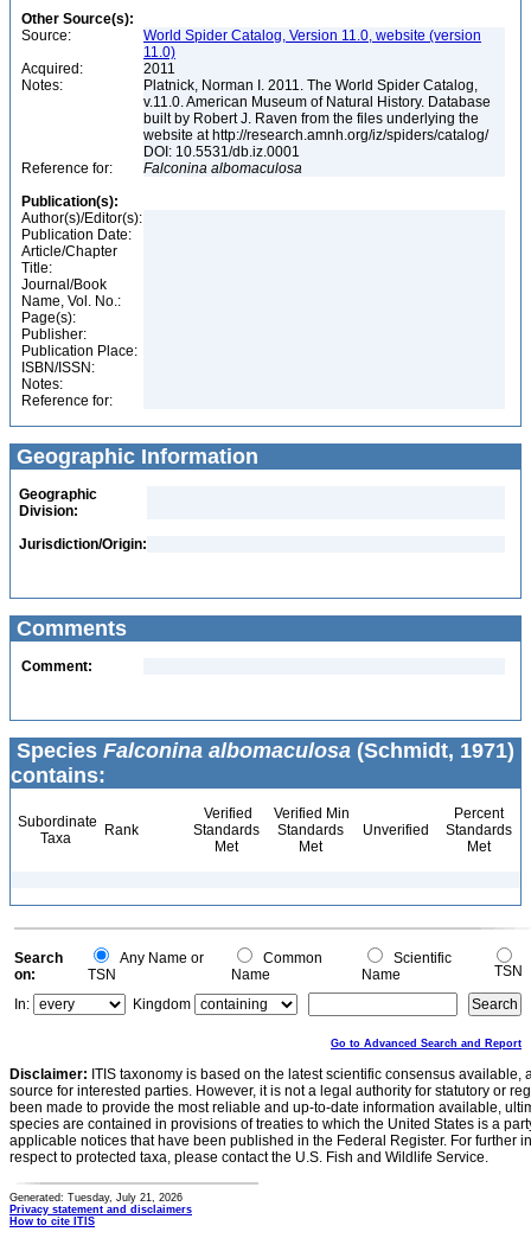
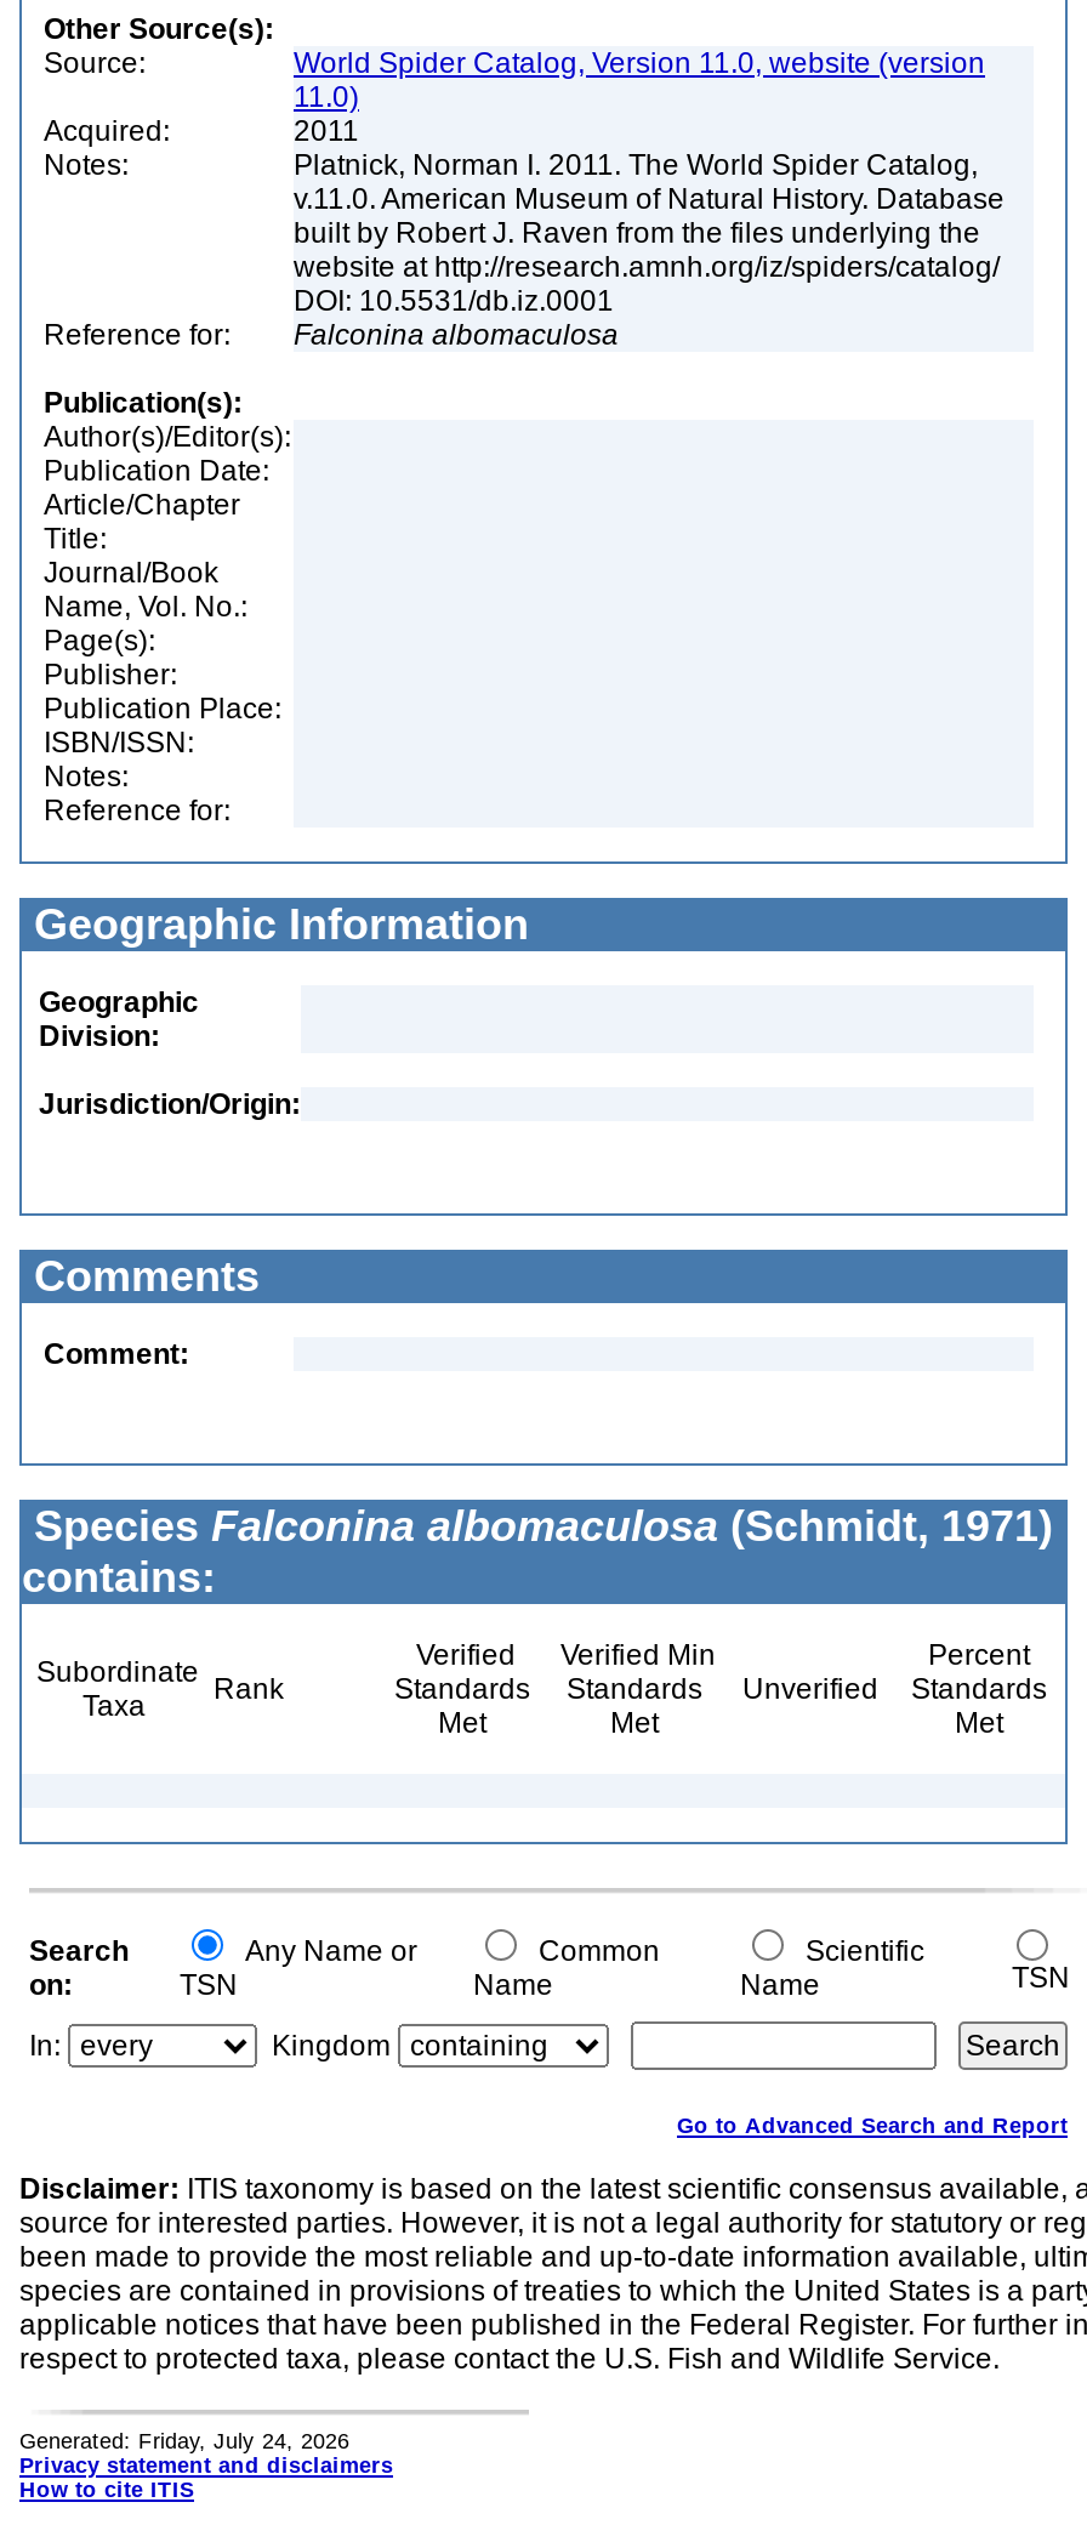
- Generated: Tuesday, July 21, 2026
+ Generated: Friday, July 24, 2026
